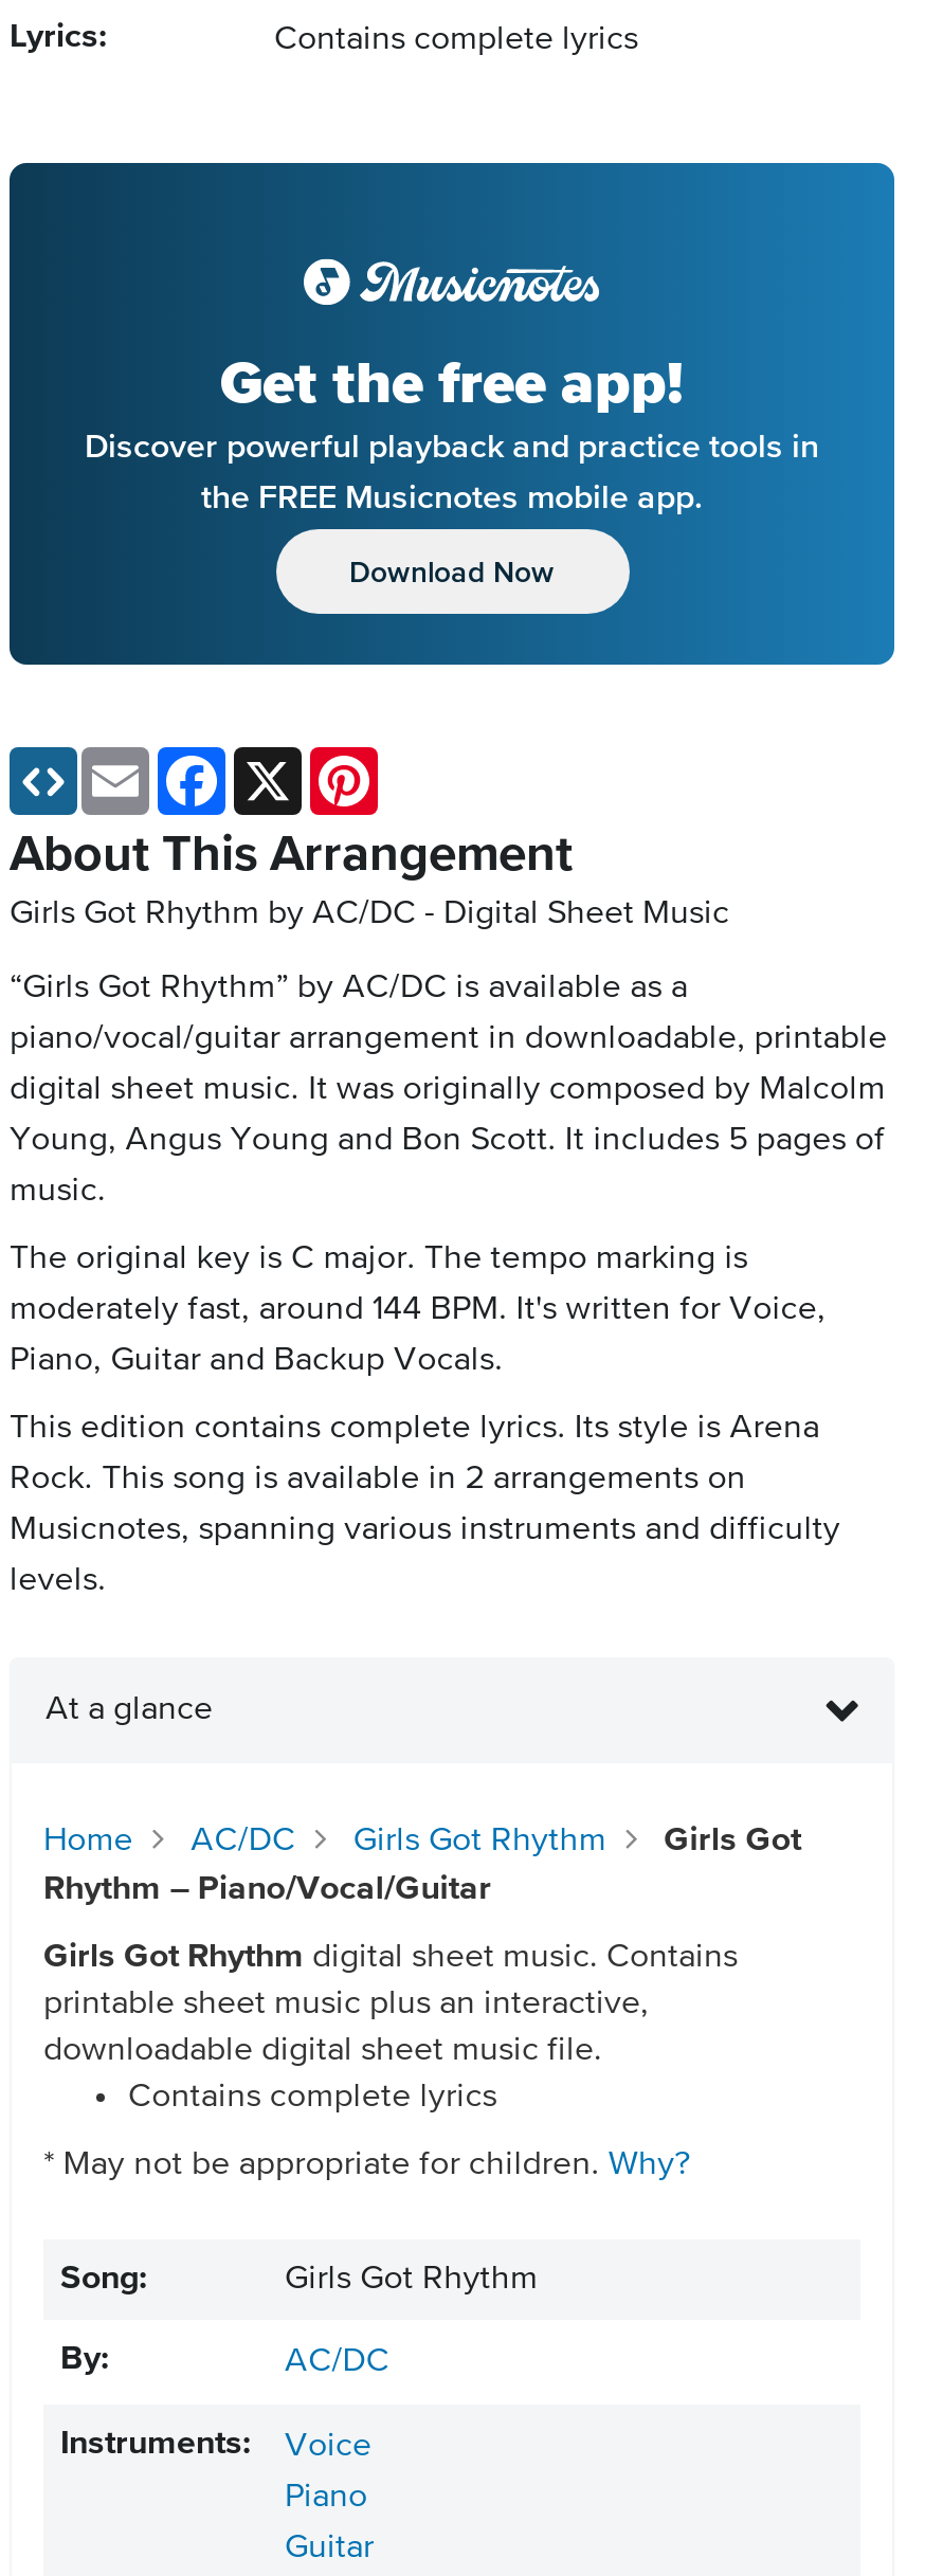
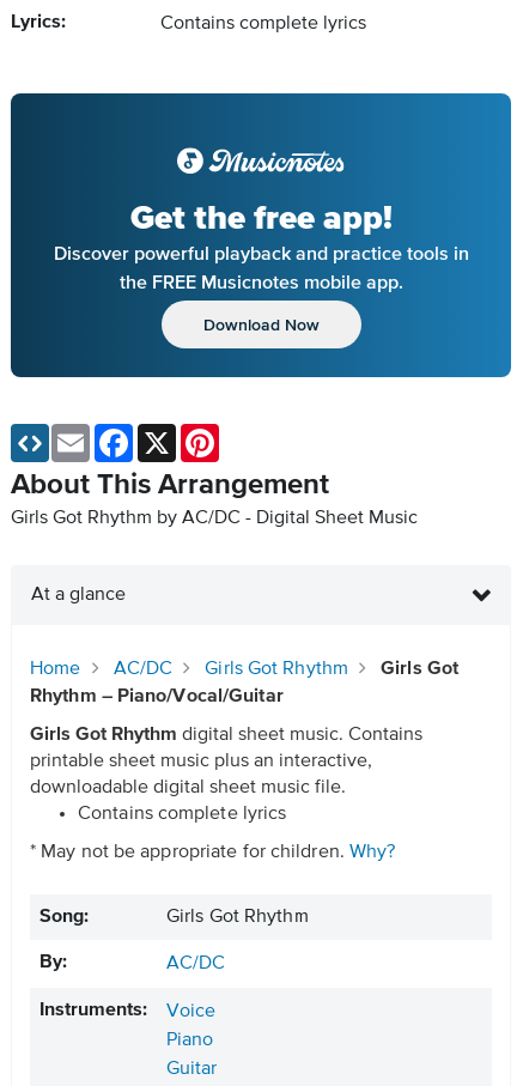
- “Girls Got Rhythm” by AC/DC is available as a
- piano/vocal/guitar arrangement in downloadable, printable
- digital sheet music. It was originally composed by Malcolm
- Young, Angus Young and Bon Scott. It includes 5 pages of
- music.
- The original key is C major. The tempo marking is
- moderately fast, around 144 BPM. It's written for Voice,
- Piano, Guitar and Backup Vocals.
- This edition contains complete lyrics. Its style is Arena
- Rock. This song is available in 2 arrangements on
- Musicnotes, spanning various instruments and difficulty
- levels.
